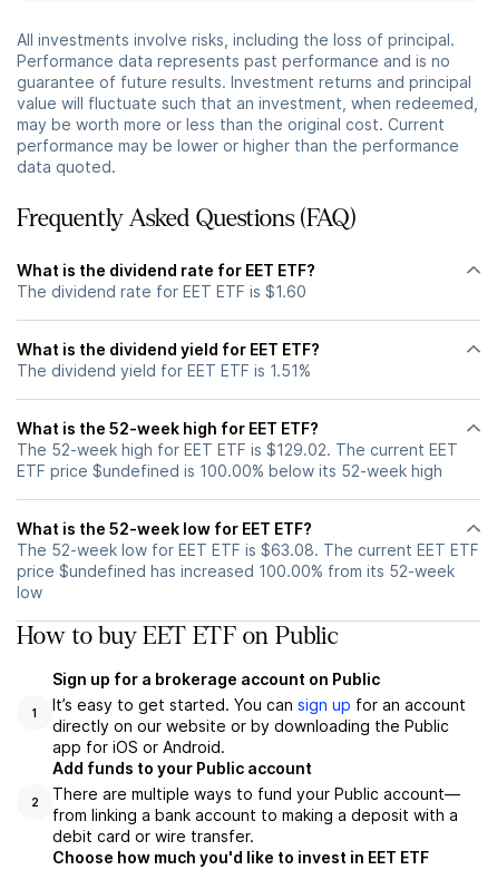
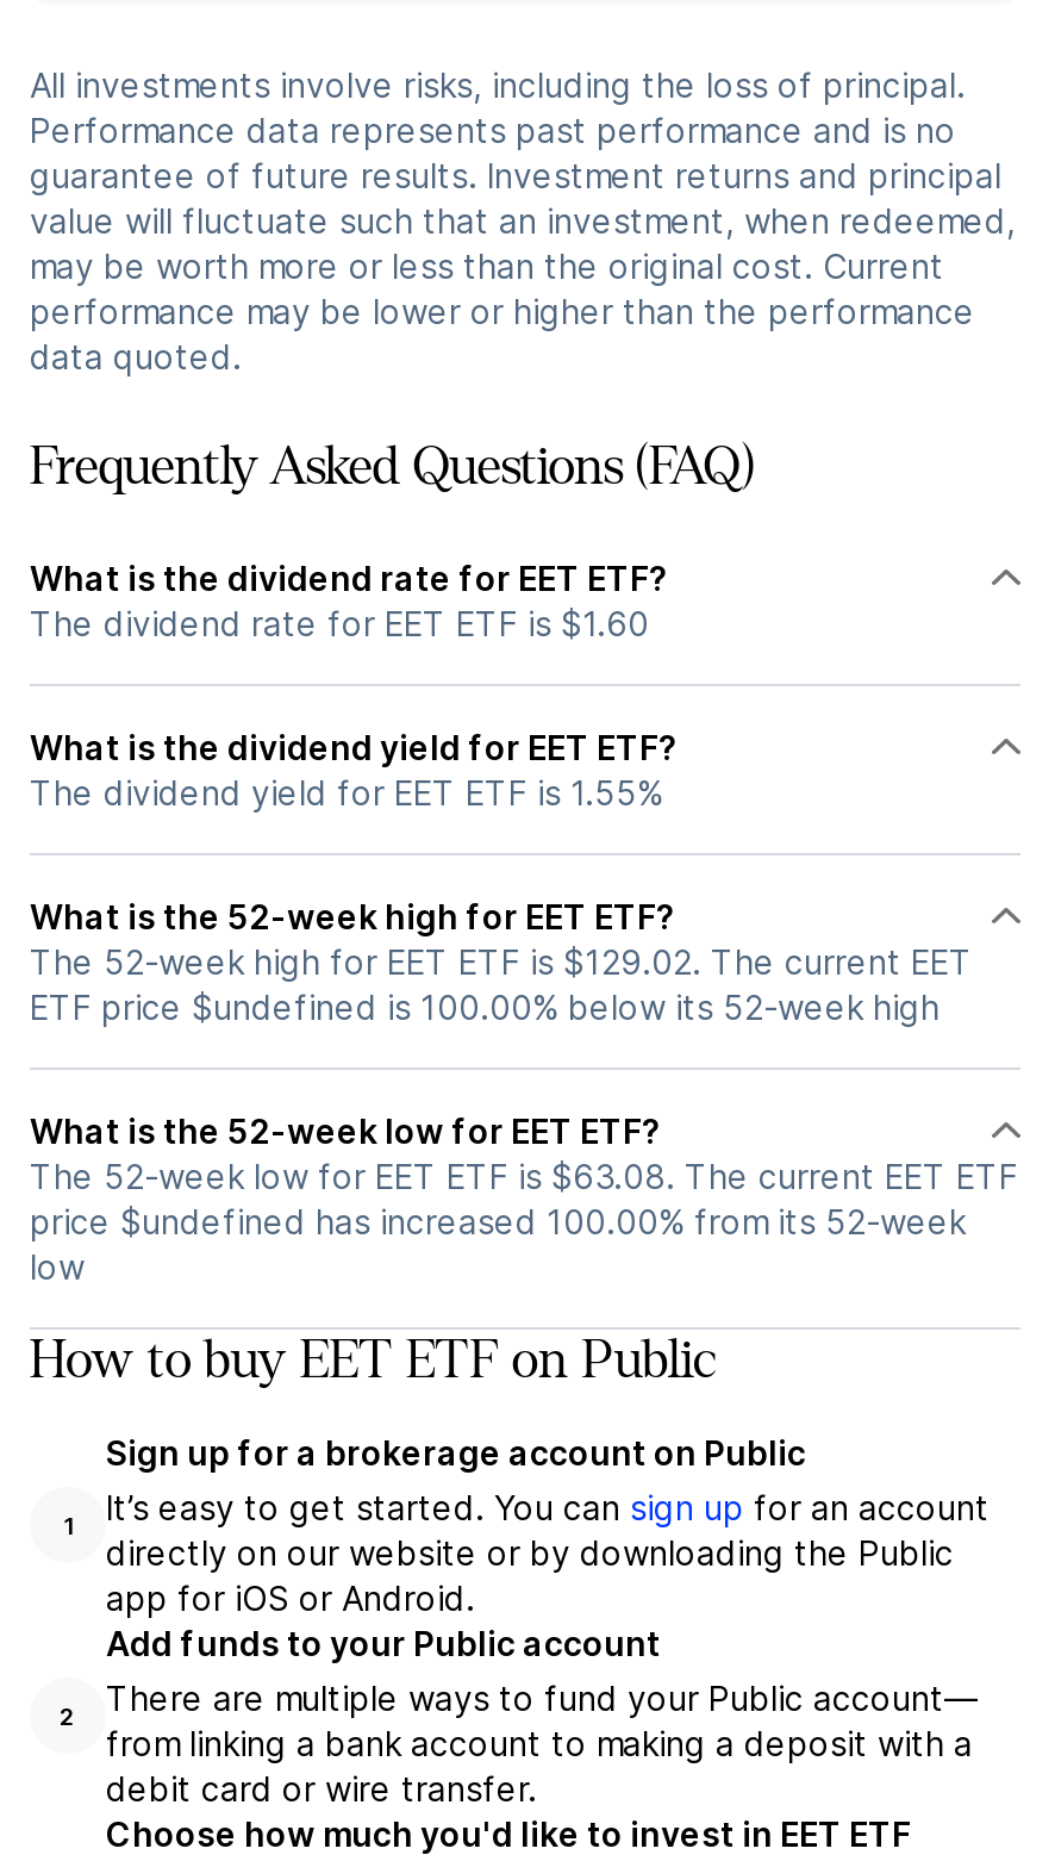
- The dividend yield for EET ETF is 1.51%
+ The dividend yield for EET ETF is 1.55%
